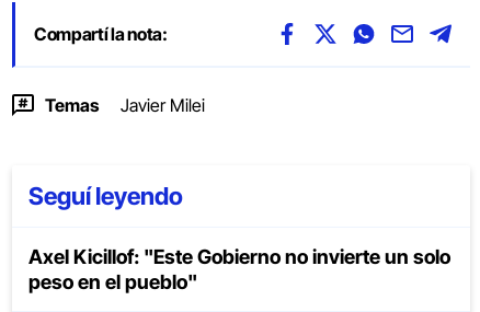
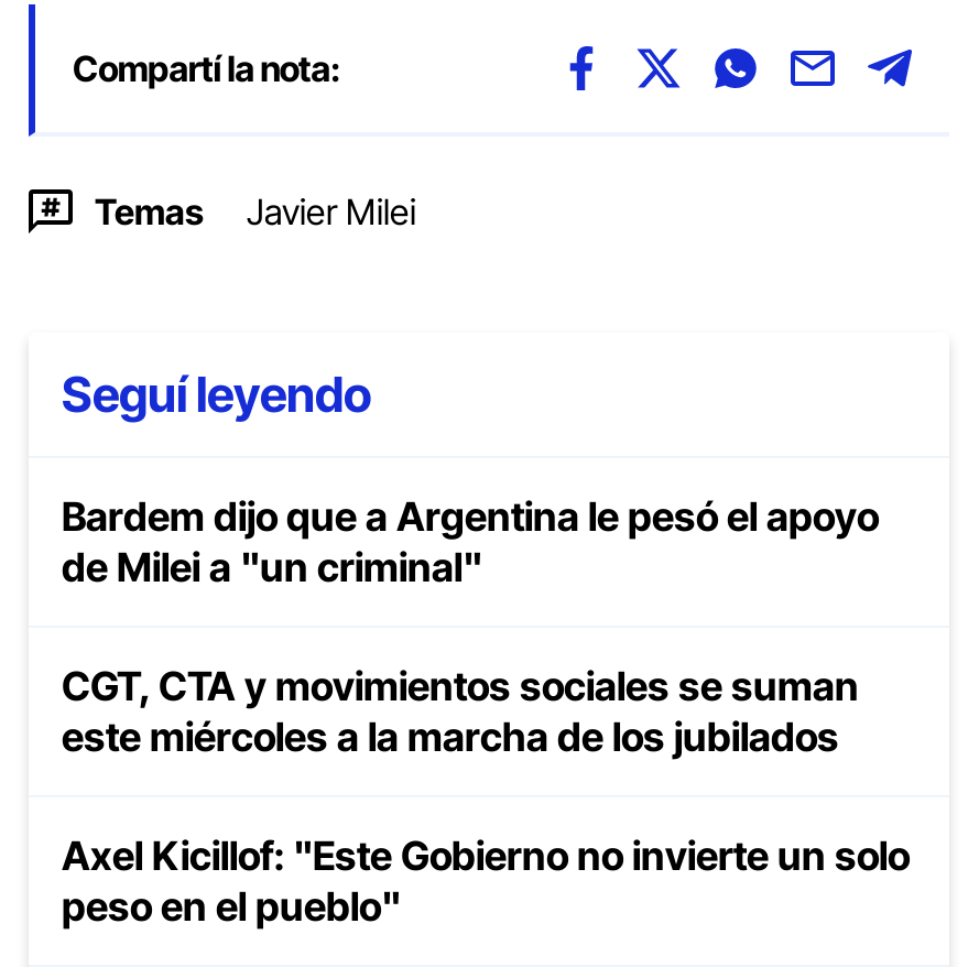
+ Bardem dijo que a Argentina le pesó el apoyo
+ de Milei a "un criminal"
+ CGT, CTA y movimientos sociales se suman
+ este miércoles a la marcha de los jubilados
